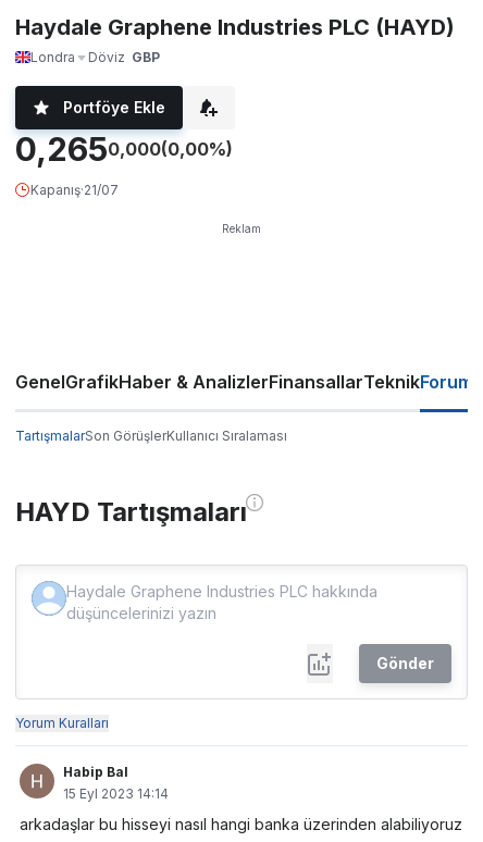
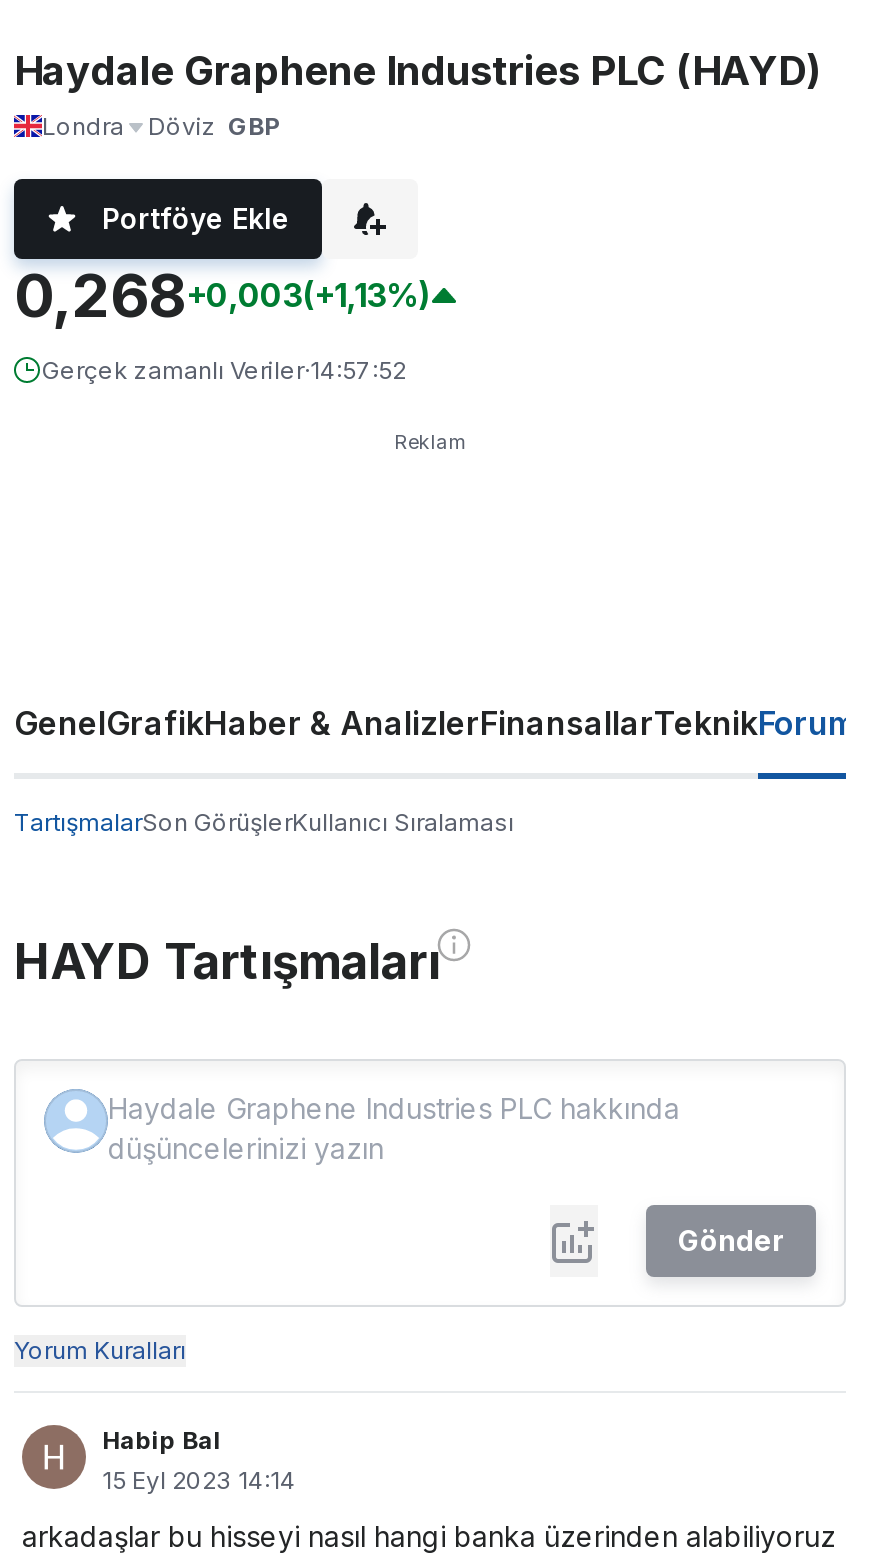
- 0,2650,000(0,00%)
- Kapanış·21/07
+ 0,268+0,003(+1,13%)
+ Gerçek zamanlı Veriler·14:57:52
